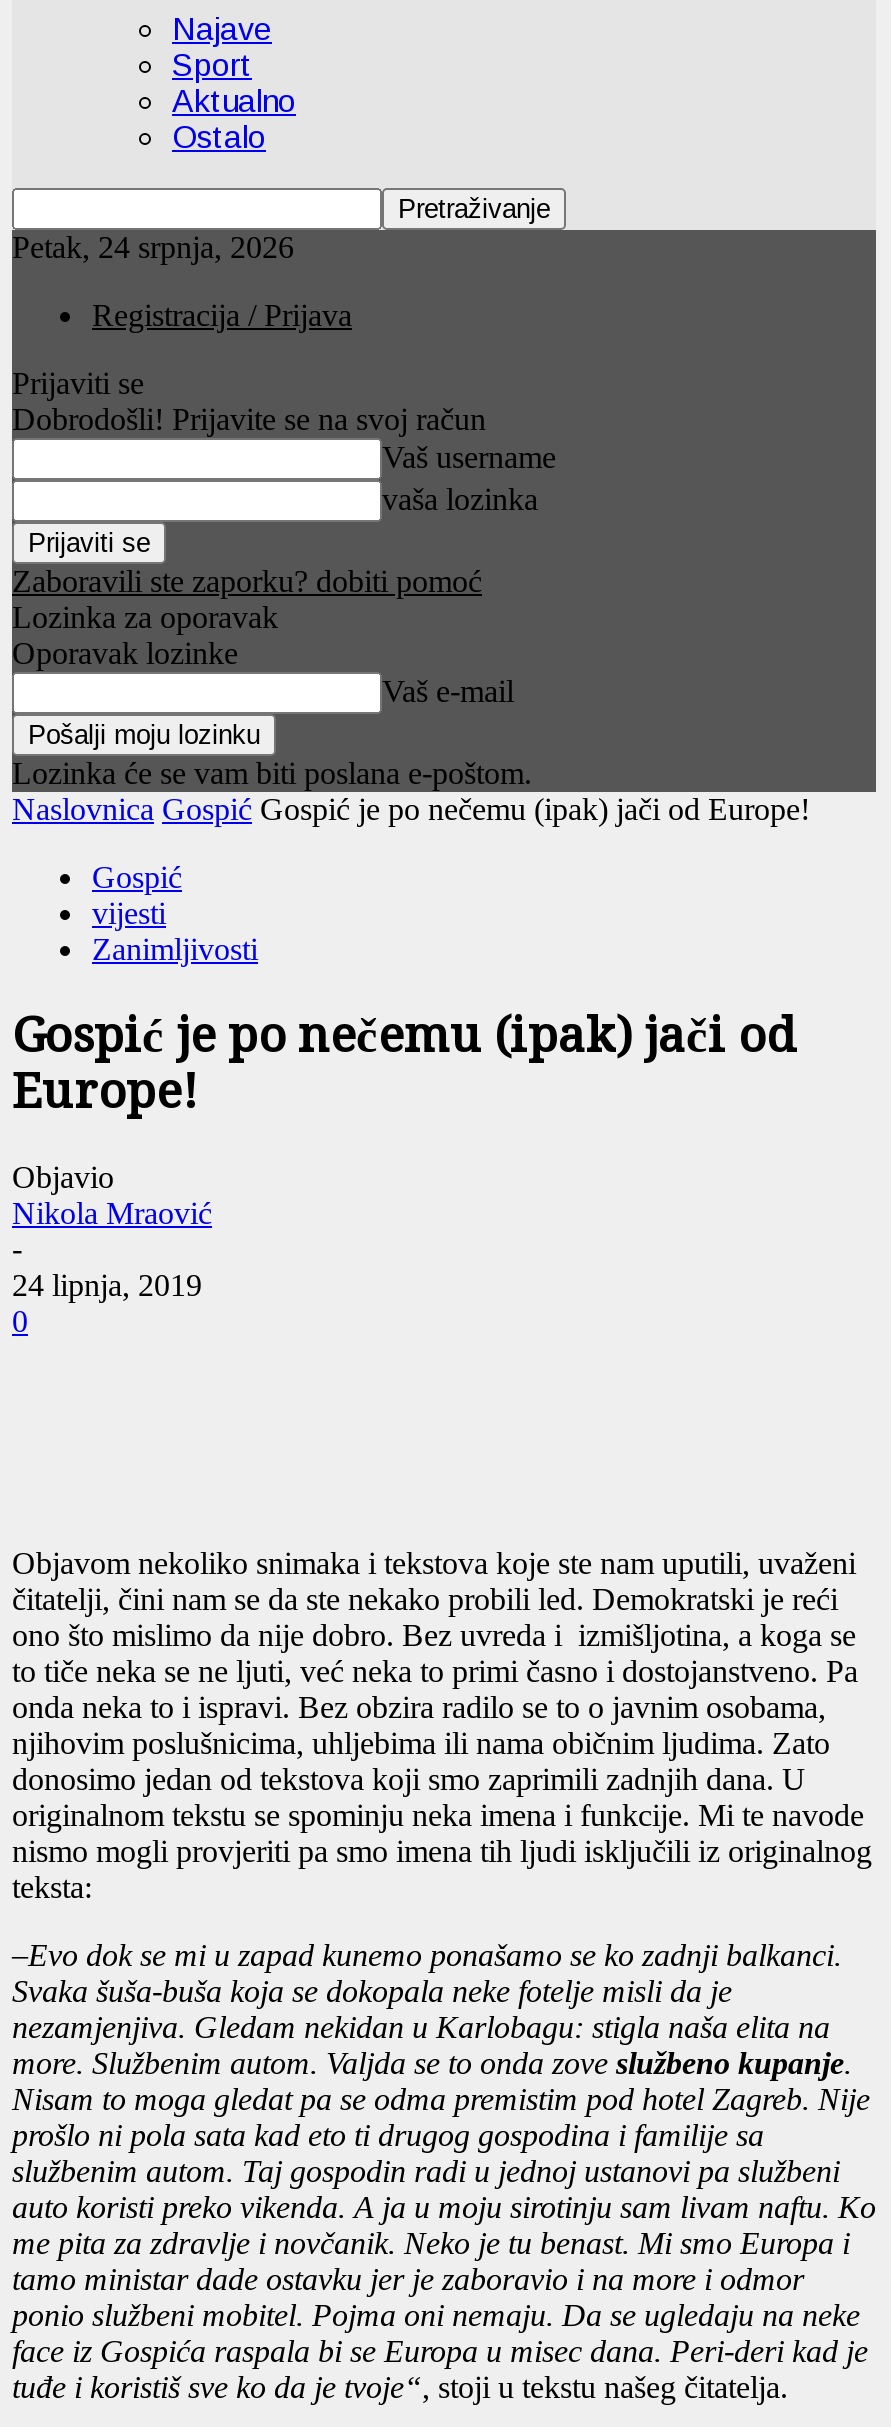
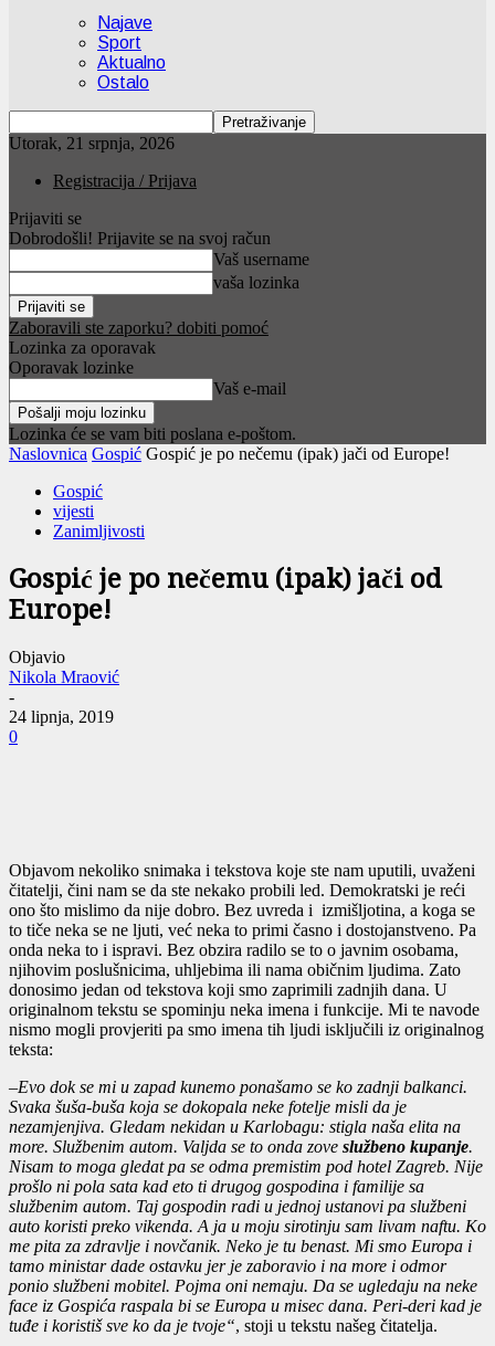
- Petak, 24 srpnja, 2026
+ Utorak, 21 srpnja, 2026
